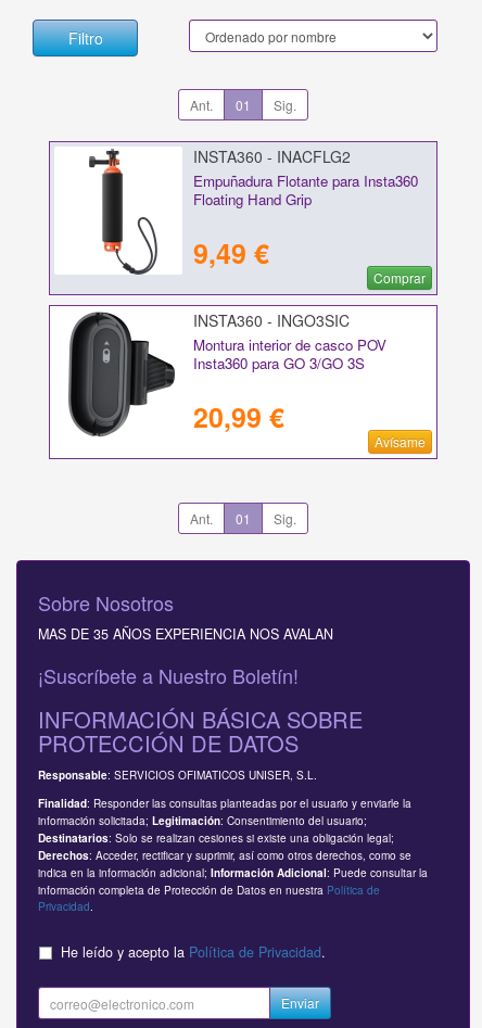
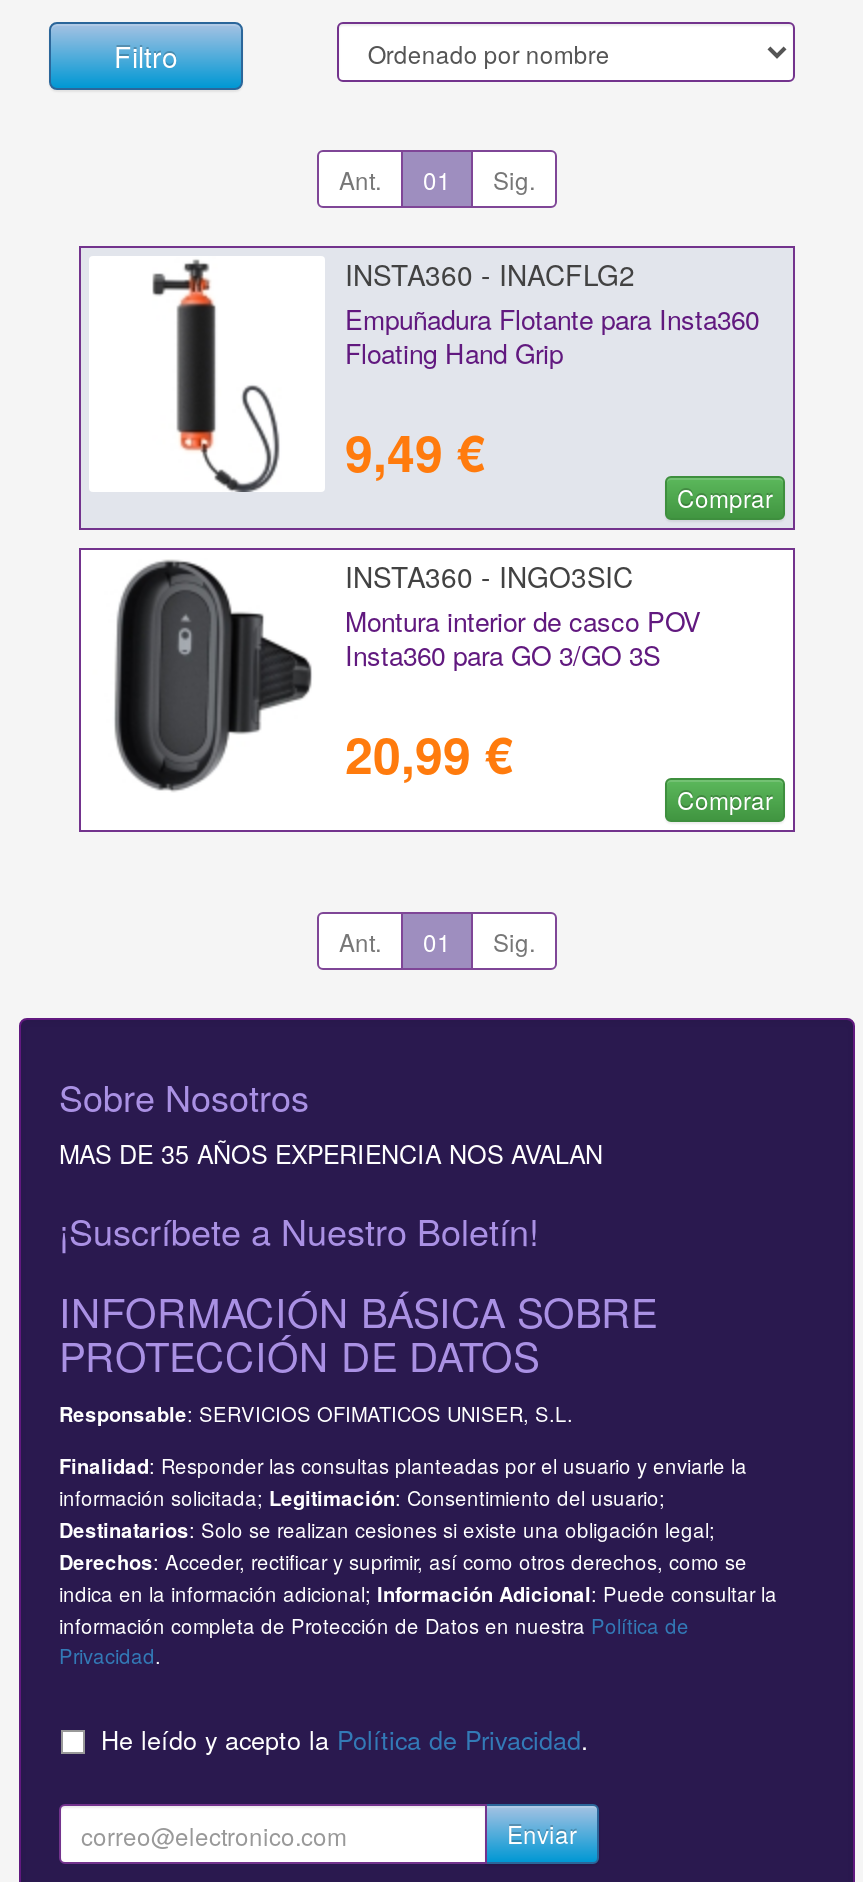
- Avísame
+ Comprar
